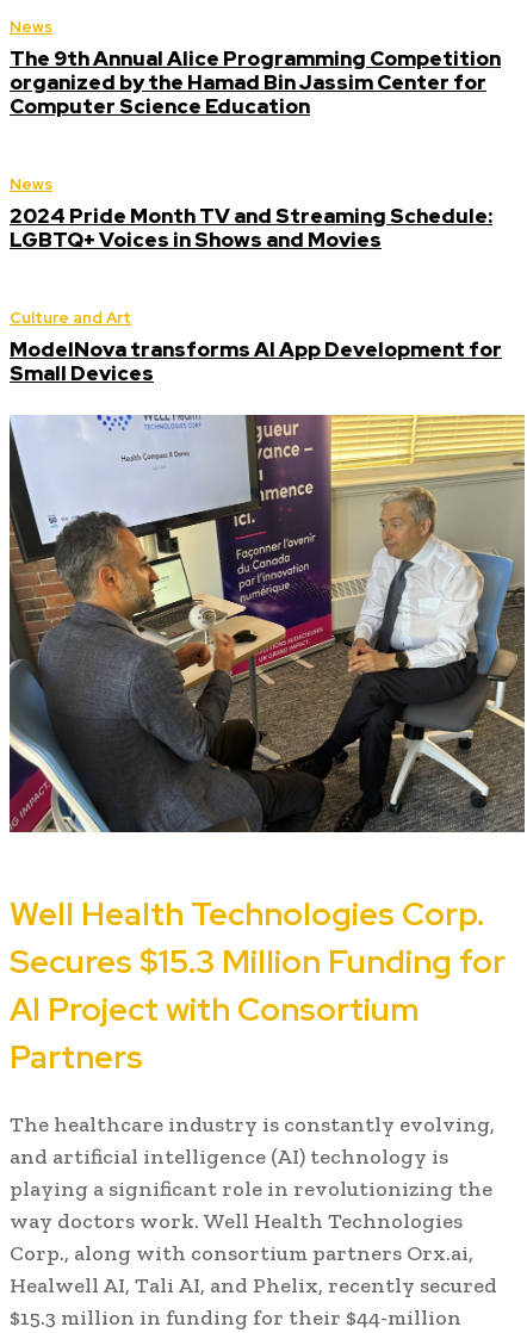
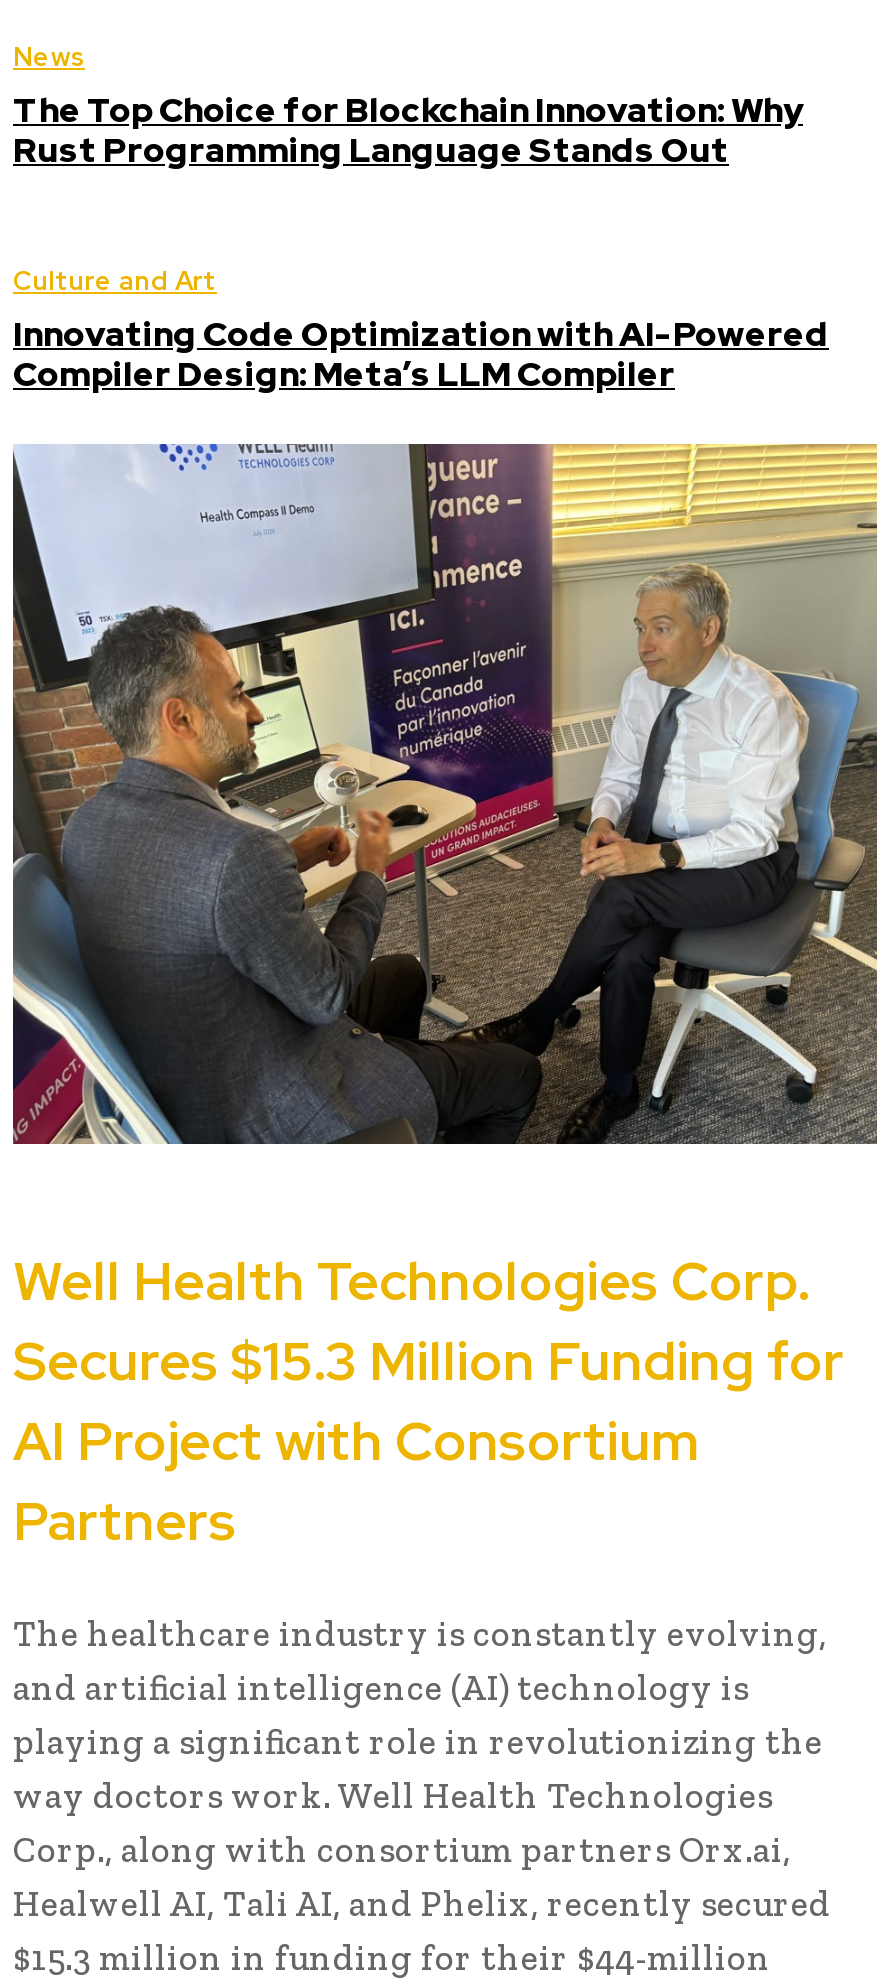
- The 9th Annual Alice Programming Competition
- organized by the Hamad Bin Jassim Center for
- Computer Science Education
- News
- 2024 Pride Month TV and Streaming Schedule:
- LGBTQ+ Voices in Shows and Movies
+ The Top Choice for Blockchain Innovation: Why
+ Rust Programming Language Stands Out

- ModelNova transforms AI App Development for
- Small Devices
+ Innovating Code Optimization with AI-Powered
+ Compiler Design: Meta’s LLM Compiler
